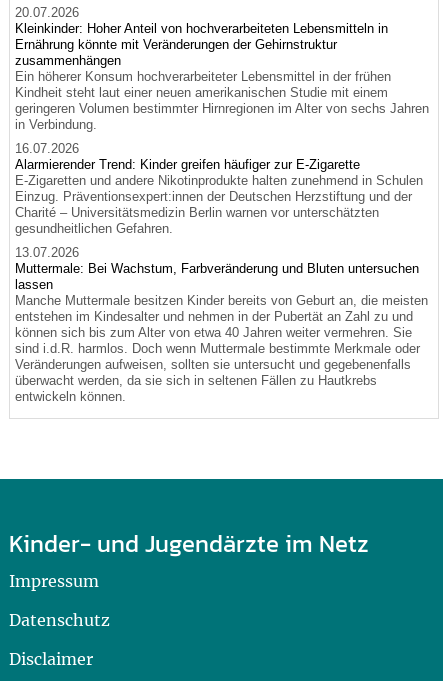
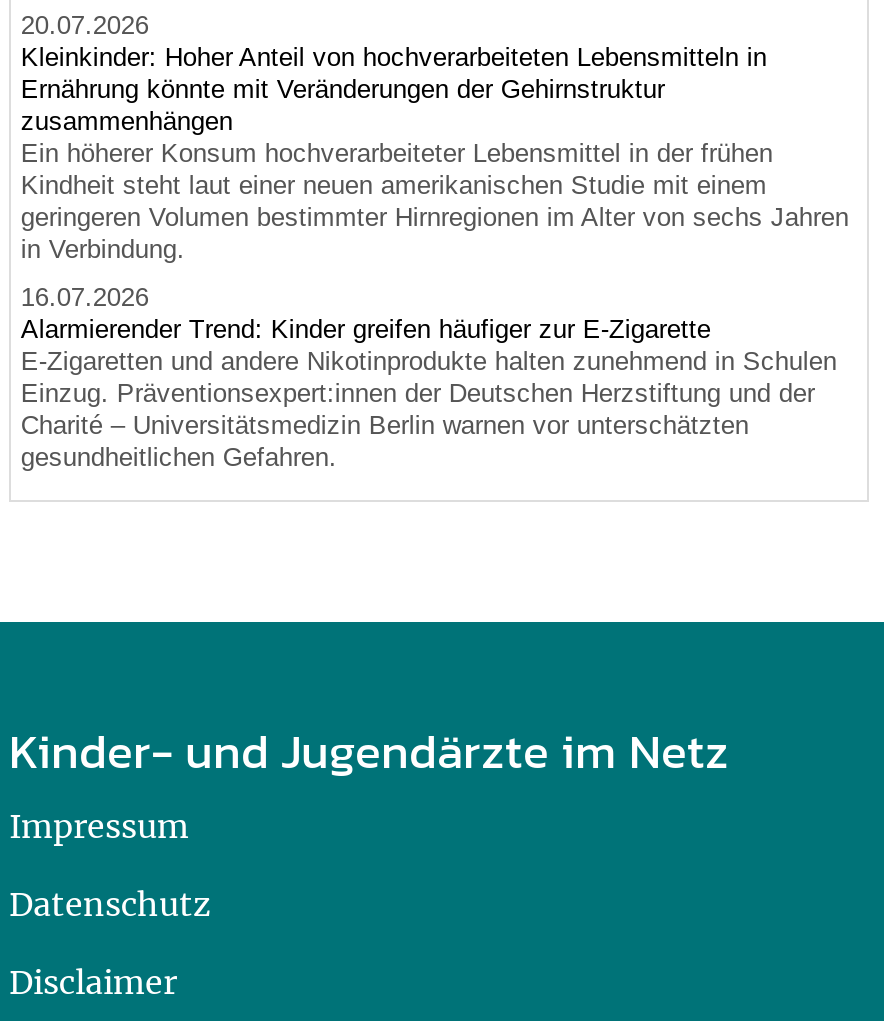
- 13.07.2026
- Muttermale: Bei Wachstum, Farbveränderung und Bluten untersuchen
- lassen
- Manche Muttermale besitzen Kinder bereits von Geburt an, die meisten
- entstehen im Kindesalter und nehmen in der Pubertät an Zahl zu und
- können sich bis zum Alter von etwa 40 Jahren weiter vermehren. Sie
- sind i.d.R. harmlos. Doch wenn Muttermale bestimmte Merkmale oder
- Veränderungen aufweisen, sollten sie untersucht und gegebenenfalls
- überwacht werden, da sie sich in seltenen Fällen zu Hautkrebs
- entwickeln können.
